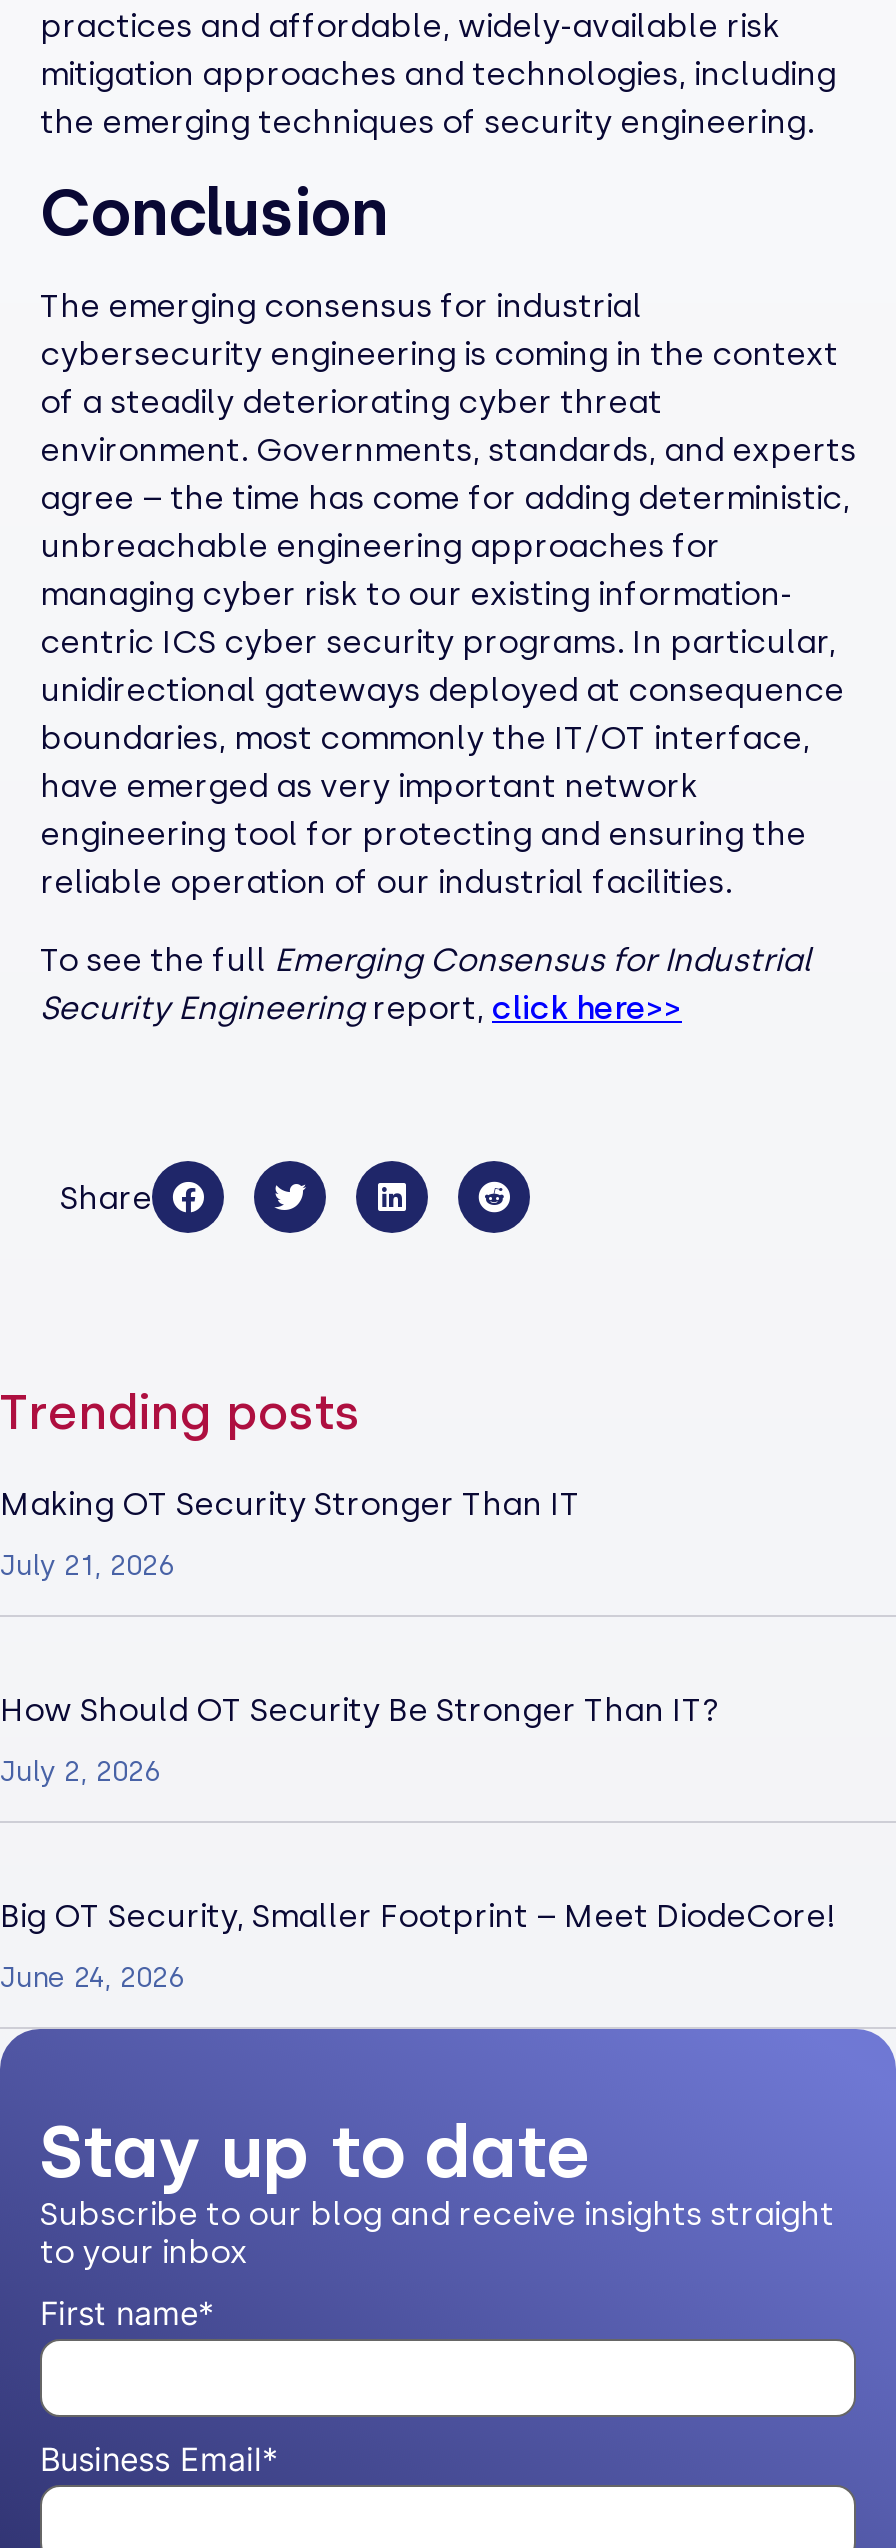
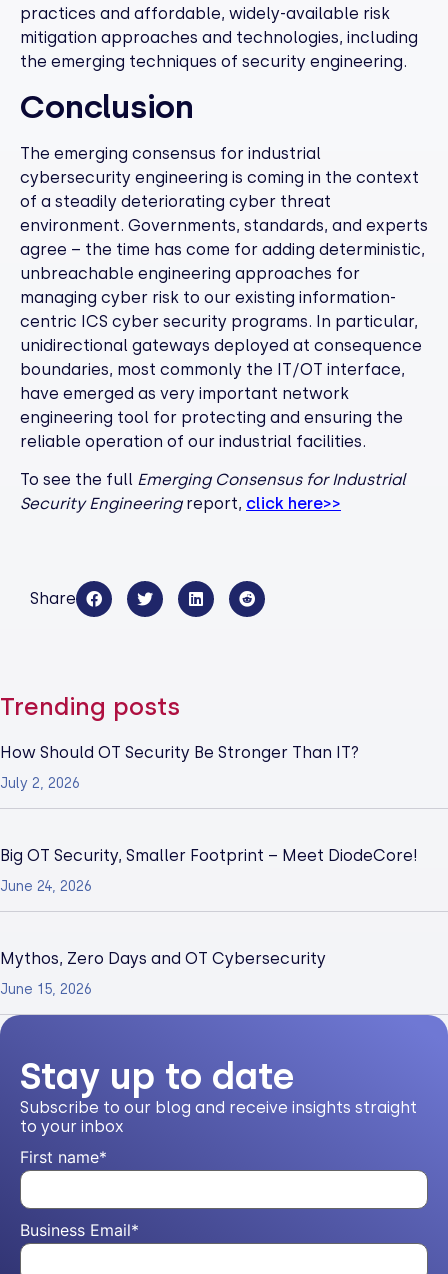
- Making OT Security Stronger Than IT
- July 21, 2026

moved up: How Should OT Security Be Stronger Than IT? | July 2, 2026 | Big OT Security, Smaller Footprint – Meet DiodeCore! | June 24, 2026

+ Mythos, Zero Days and OT Cybersecurity
+ June 15, 2026
